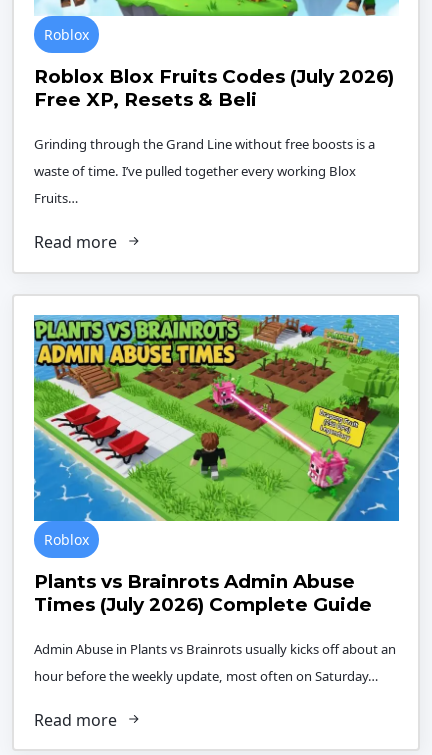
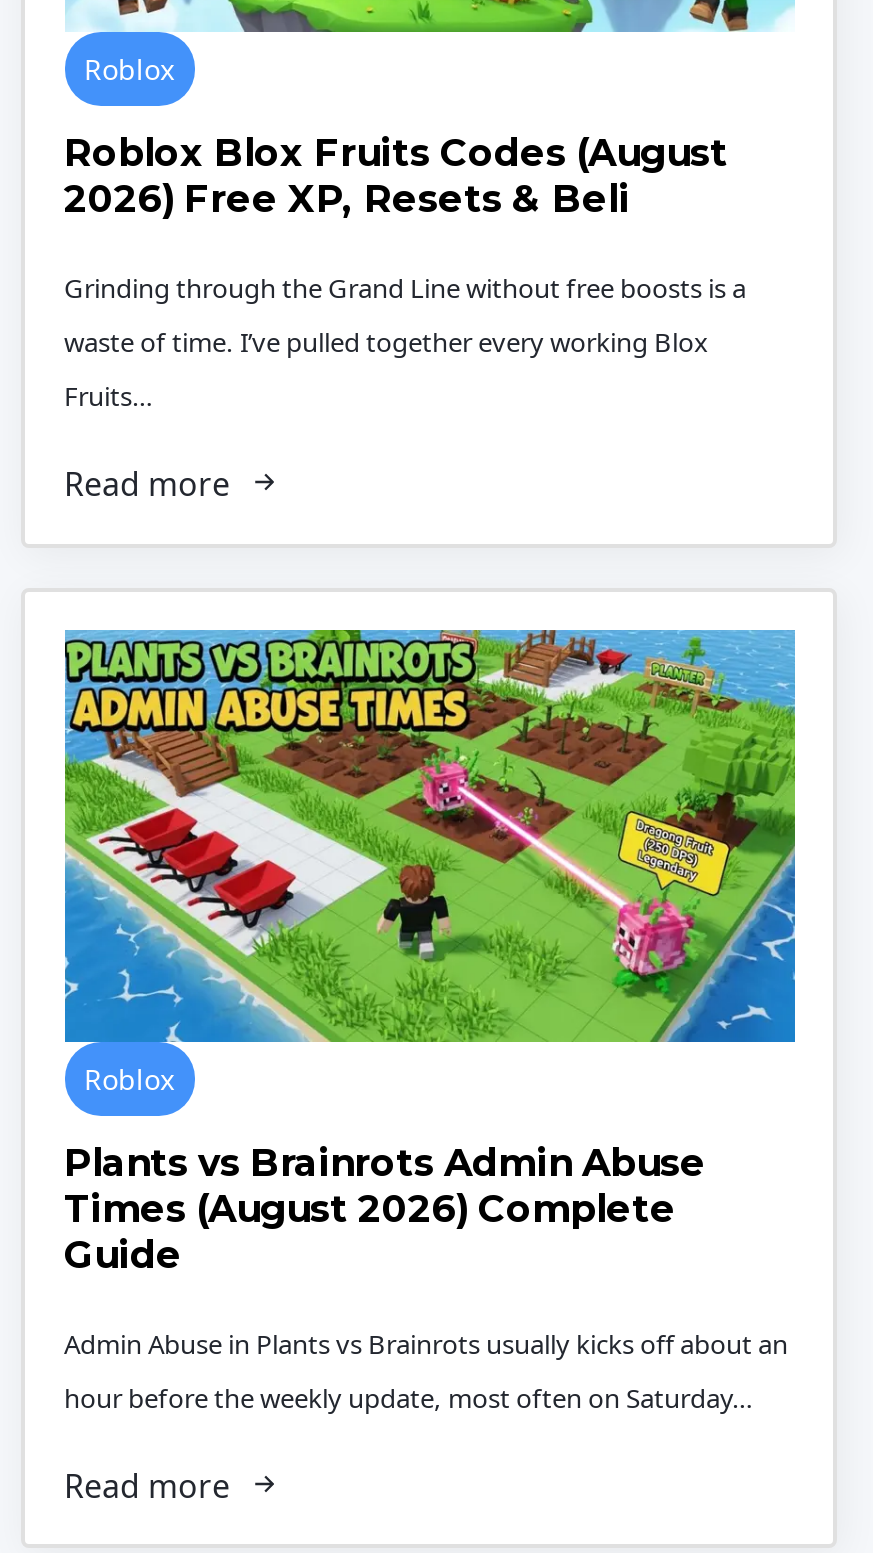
- Roblox Blox Fruits Codes (July 2026)
- Free XP, Resets & Beli
+ Roblox Blox Fruits Codes (August
+ 2026) Free XP, Resets & Beli

- Times (July 2026) Complete Guide
+ Times (August 2026) Complete
+ Guide
